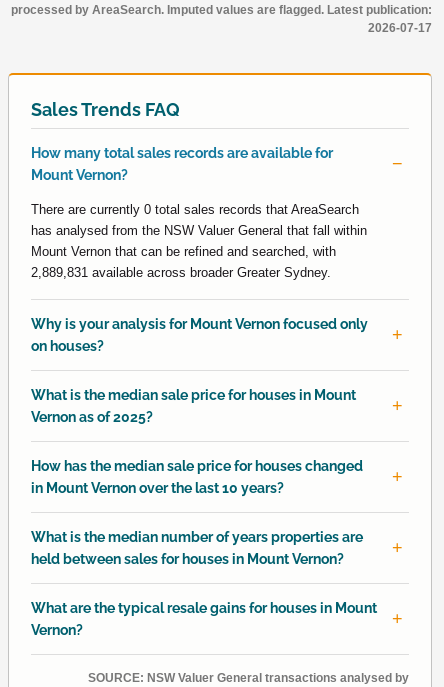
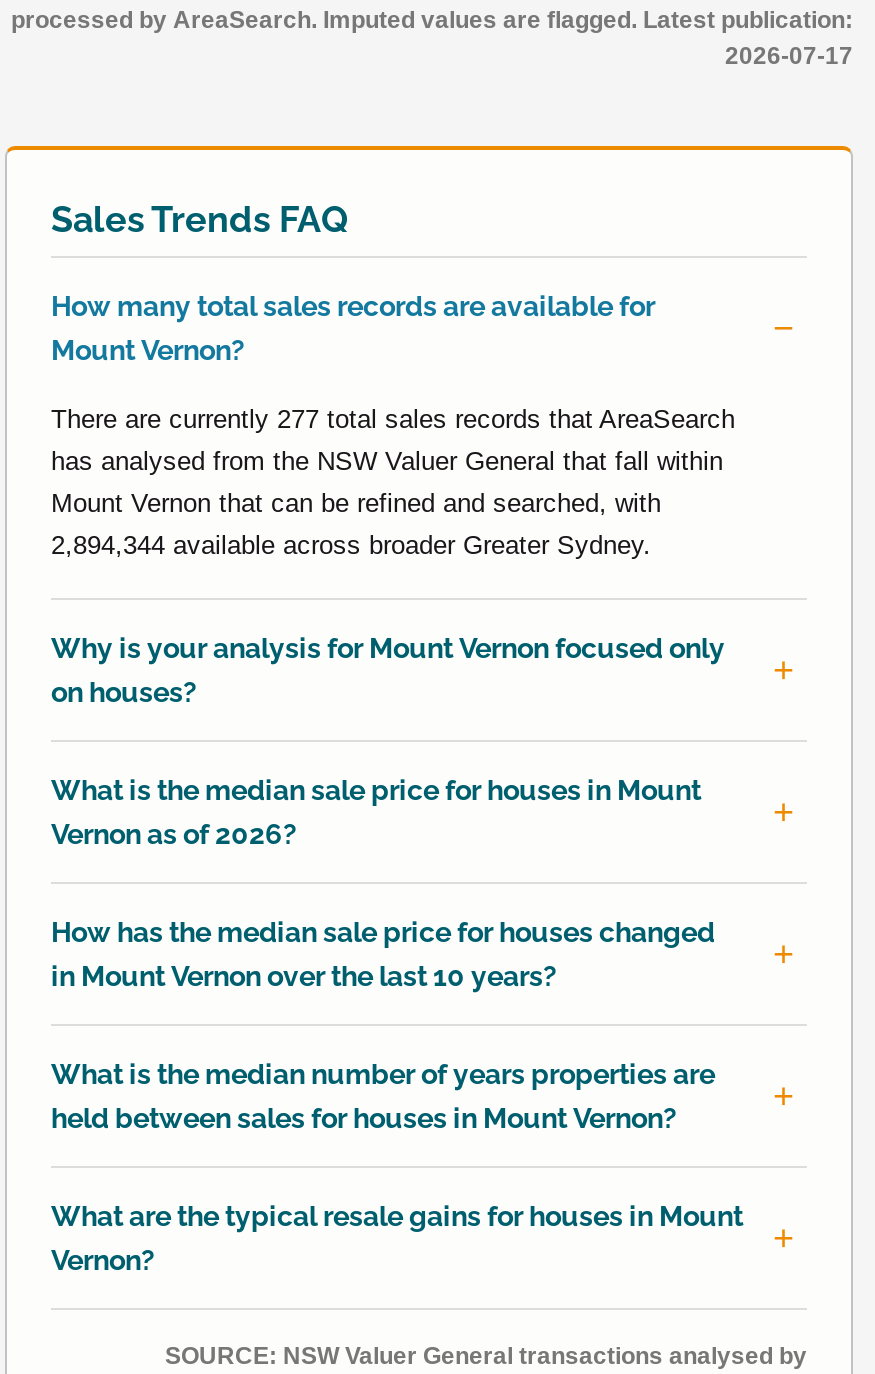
- There are currently 0 total sales records that AreaSearch
+ There are currently 277 total sales records that AreaSearch

- 2,889,831 available across broader Greater Sydney.
+ 2,894,344 available across broader Greater Sydney.

- Vernon as of 2025?
+ Vernon as of 2026?
